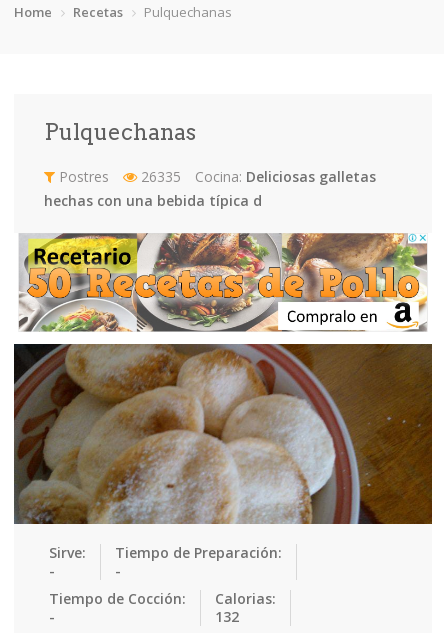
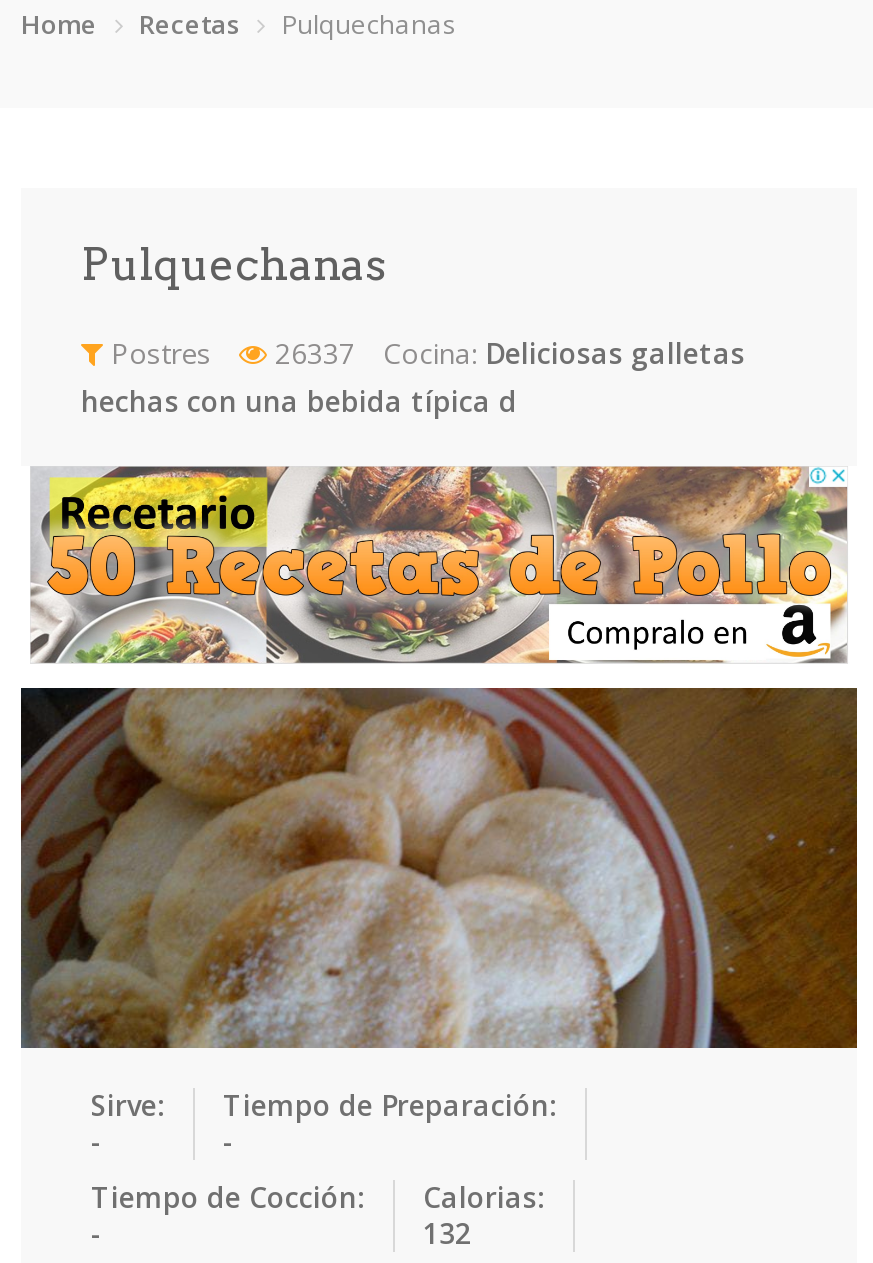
- 26335 Cocina: Deliciosas galletas
+ 26337 Cocina: Deliciosas galletas
